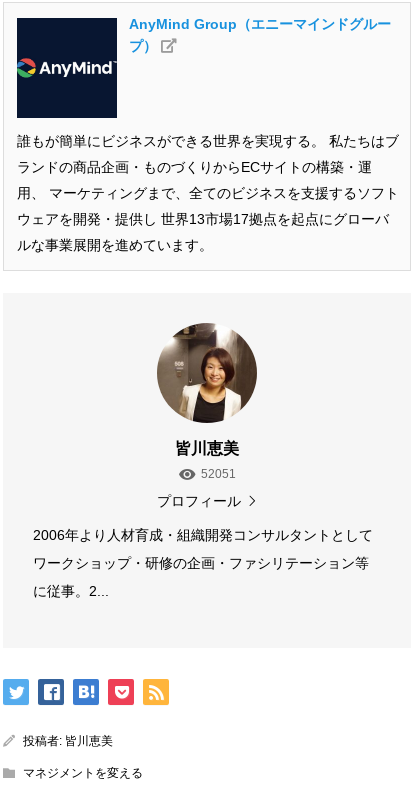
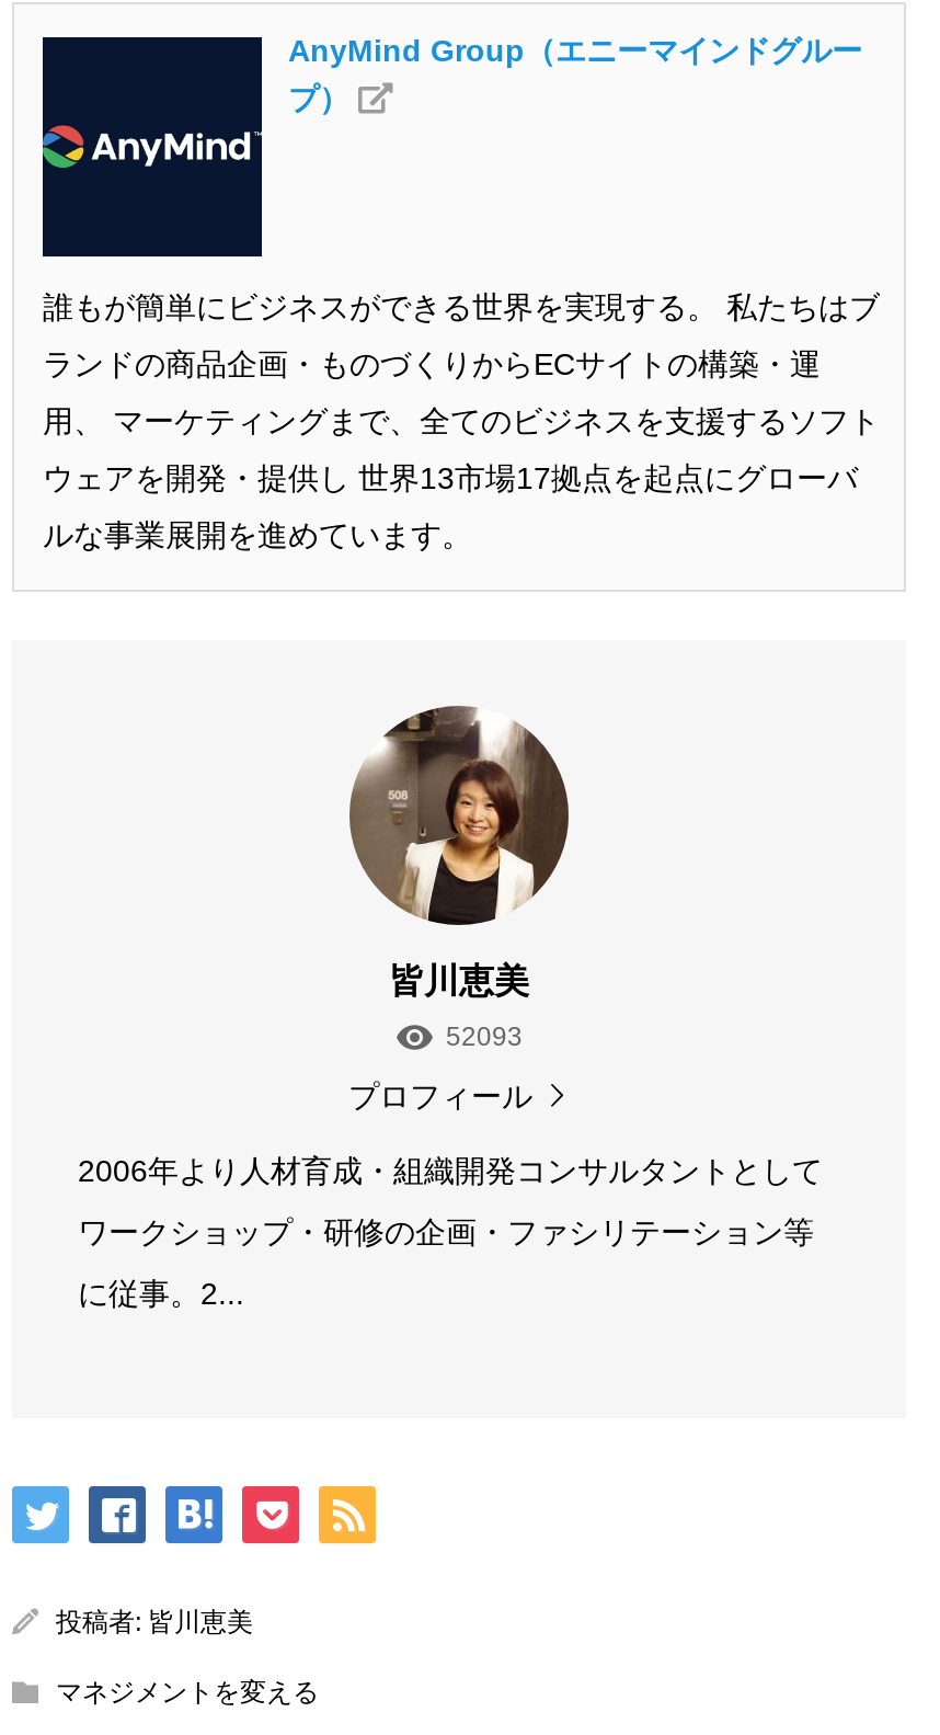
- 52051
+ 52093
